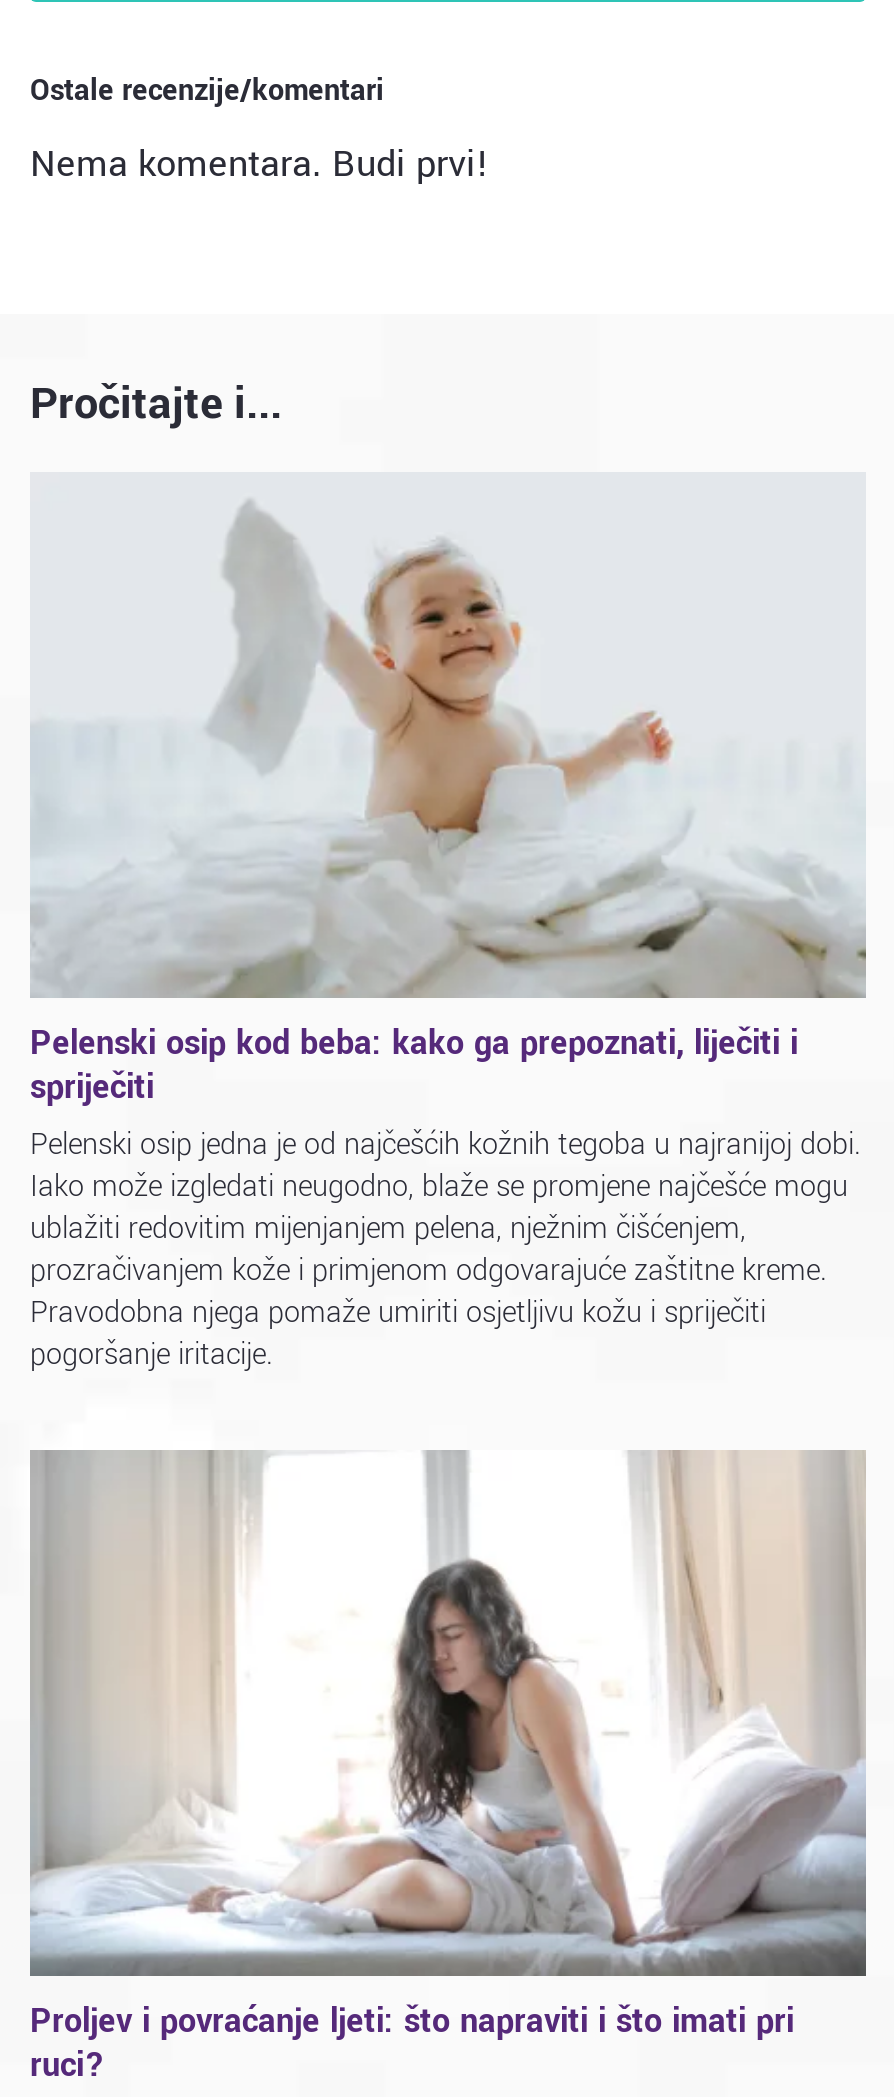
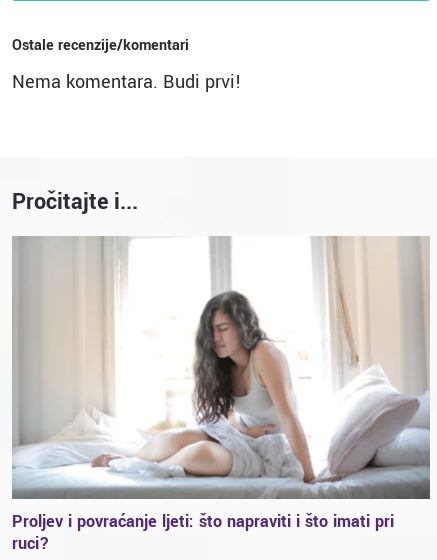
- [image]
- Pelenski osip kod beba: kako ga prepoznati, liječiti i
- spriječiti
- Pelenski osip jedna je od najčešćih kožnih tegoba u najranijoj dobi.
- Iako može izgledati neugodno, blaže se promjene najčešće mogu
- ublažiti redovitim mijenjanjem pelena, nježnim čišćenjem,
- prozračivanjem kože i primjenom odgovarajuće zaštitne kreme.
- Pravodobna njega pomaže umiriti osjetljivu kožu i spriječiti
- pogoršanje iritacije.
